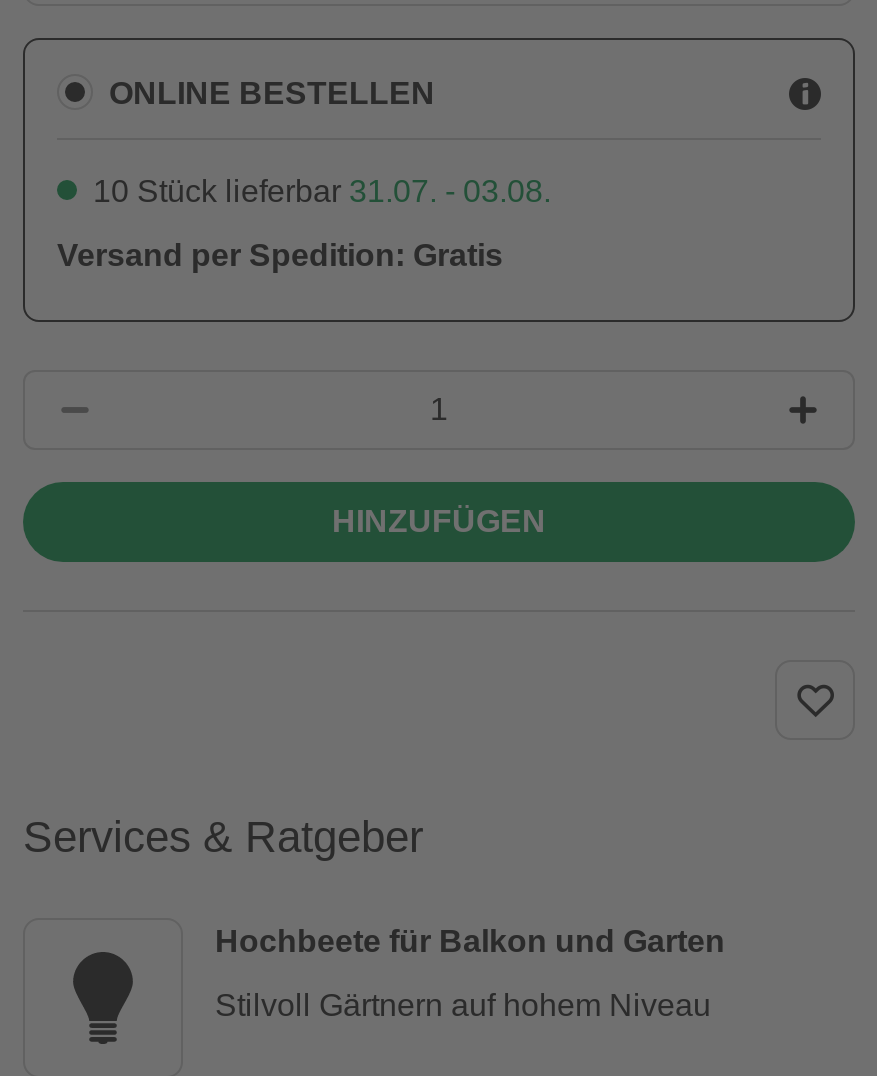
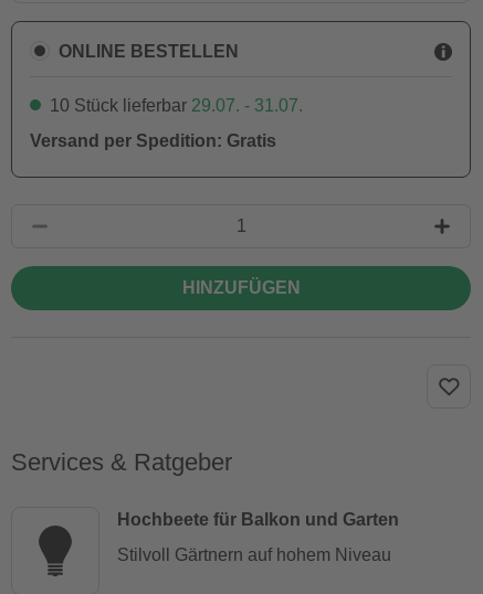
- 10 Stück lieferbar 31.07. - 03.08.
+ 10 Stück lieferbar 29.07. - 31.07.
